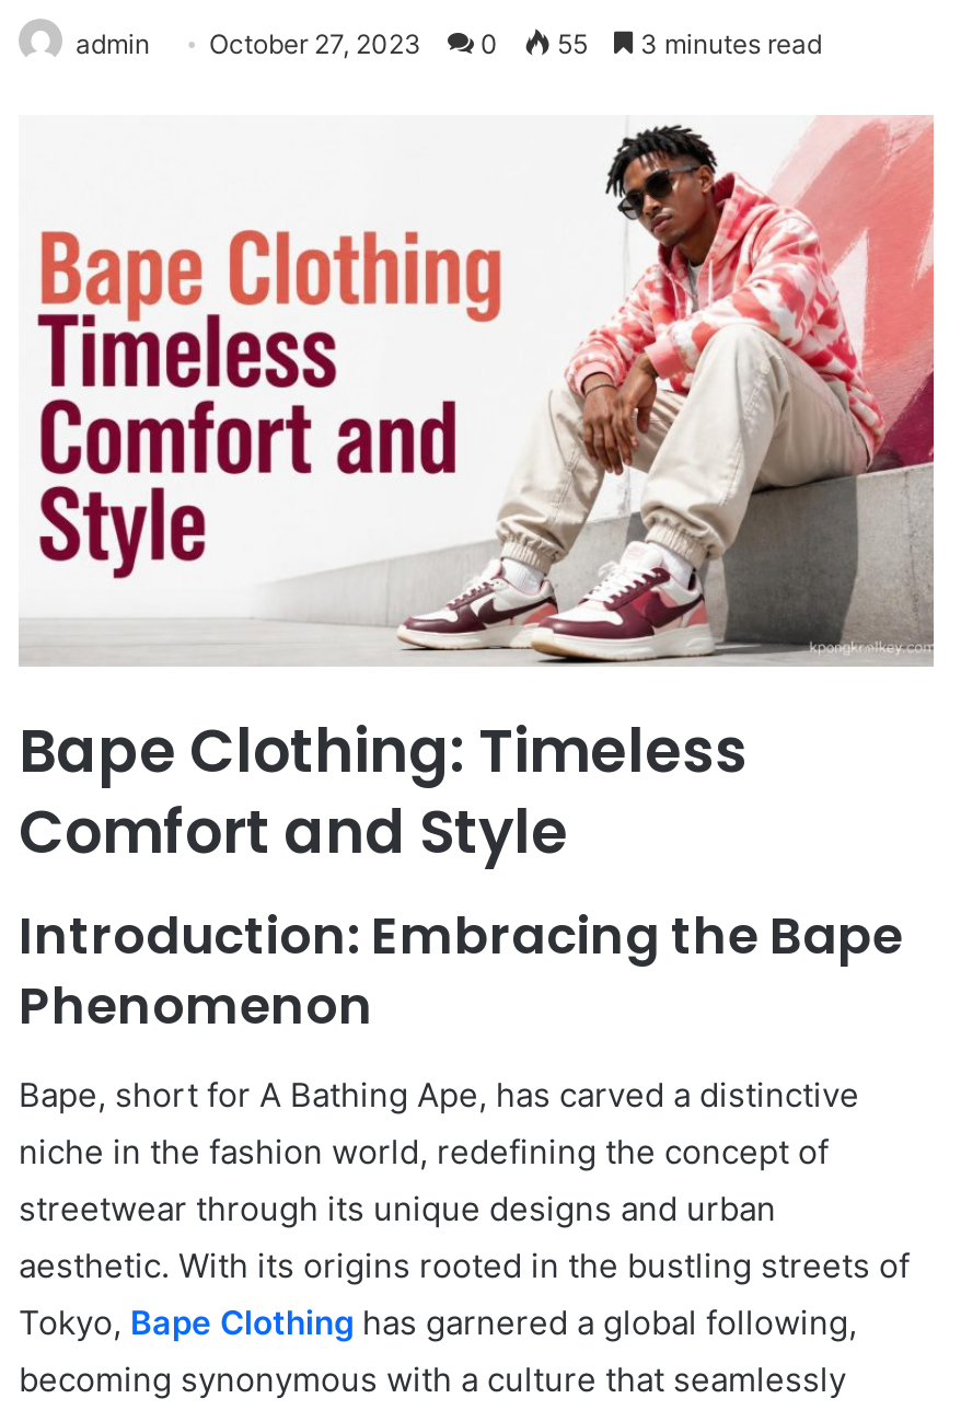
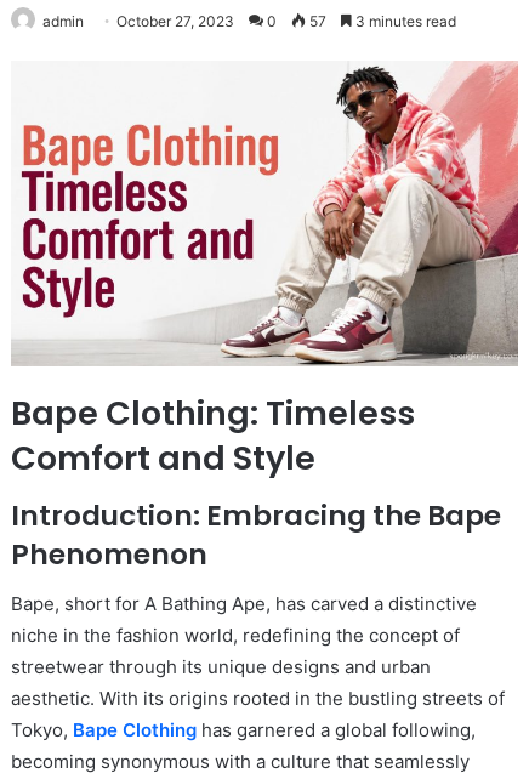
- admin October 27, 2023 0 55 3 minutes read
+ admin October 27, 2023 0 57 3 minutes read
